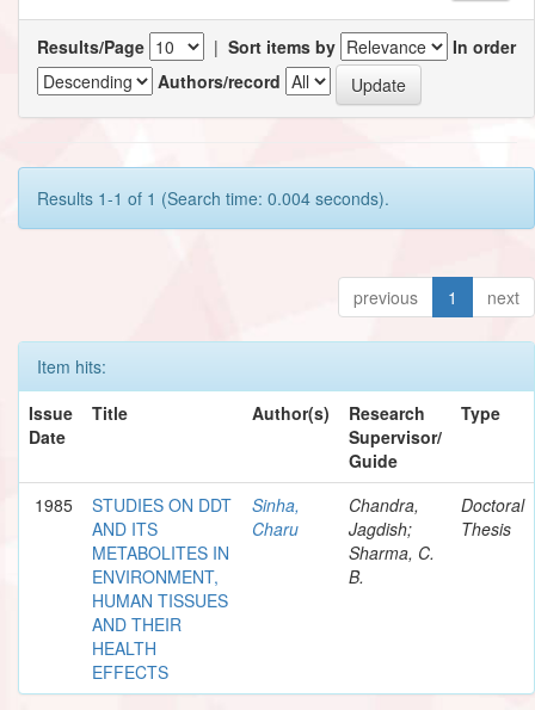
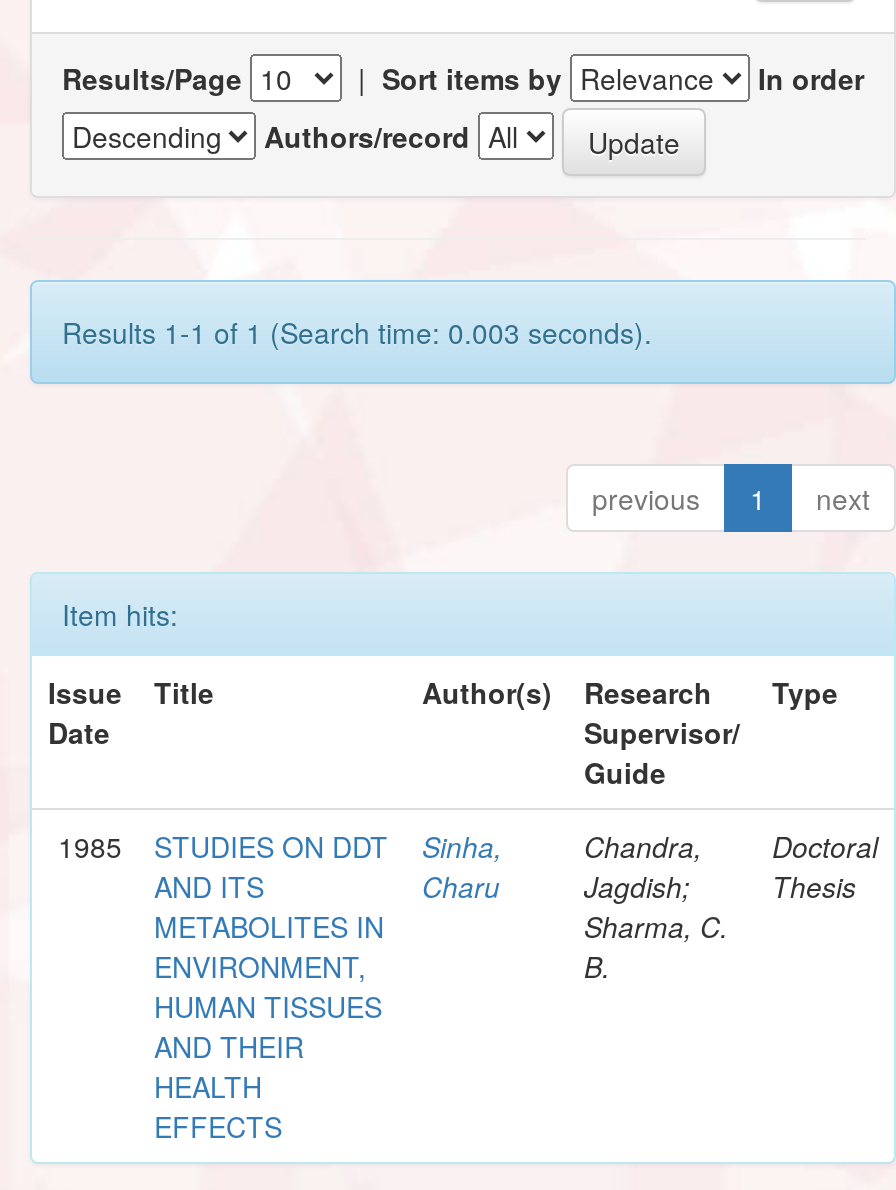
- Results 1-1 of 1 (Search time: 0.004 seconds).
+ Results 1-1 of 1 (Search time: 0.003 seconds).
